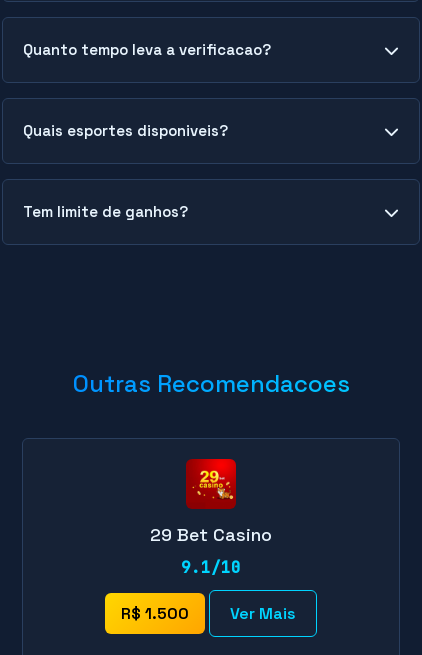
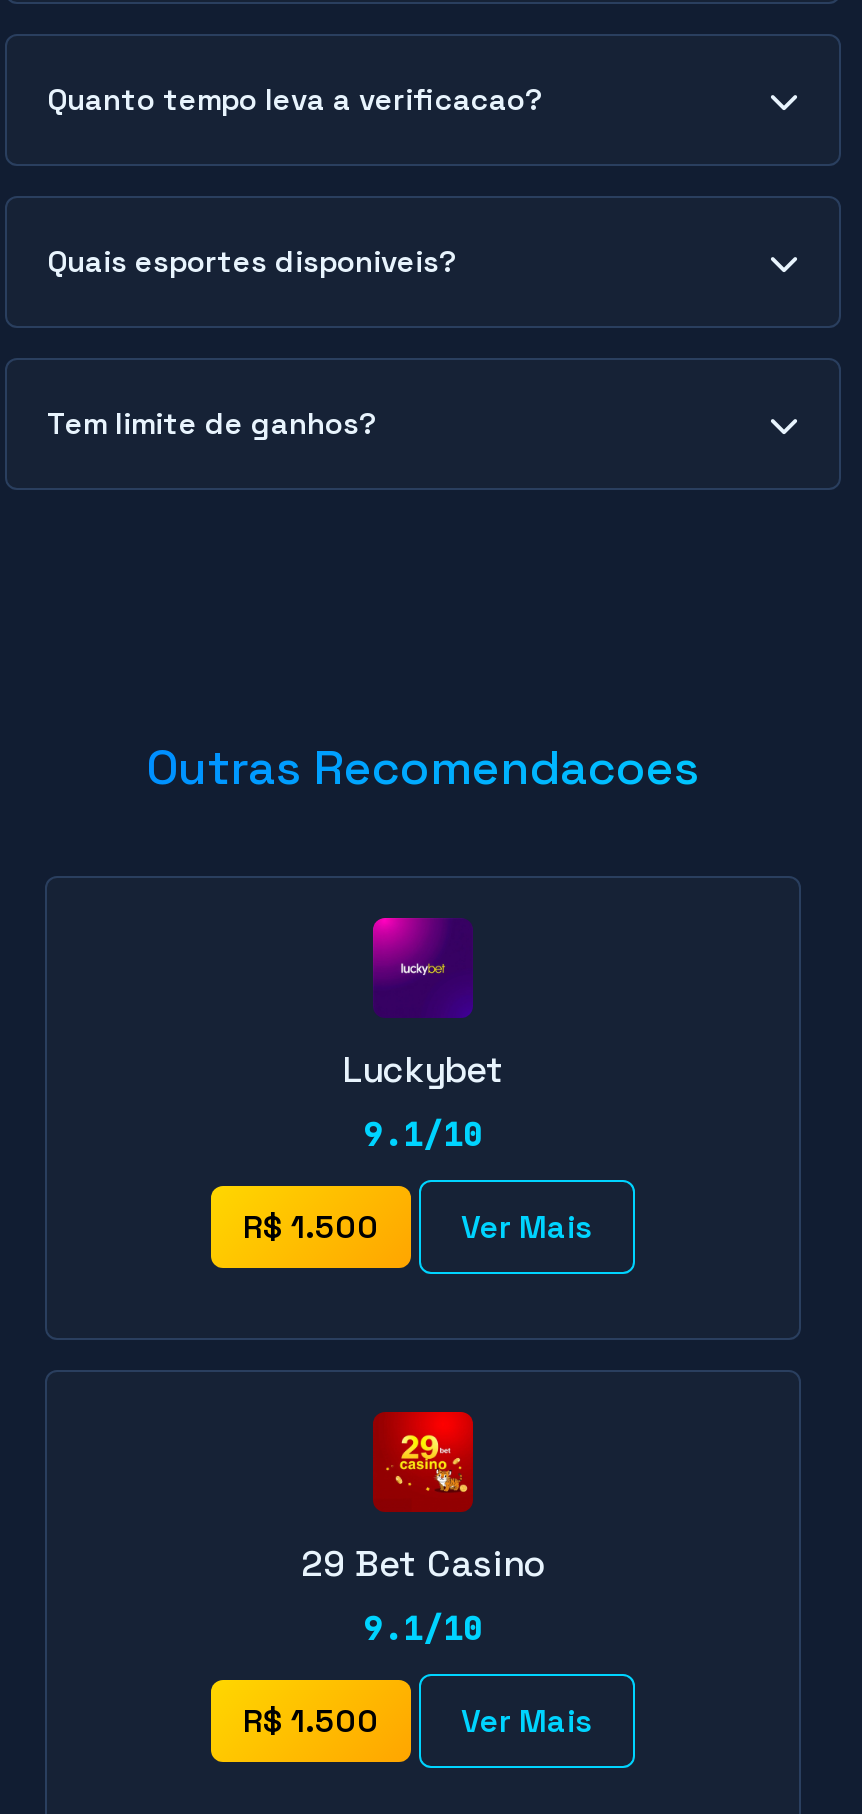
+ [image]
+ Luckybet
+ 9.1/10
+ R$ 1.500
+ Ver Mais
